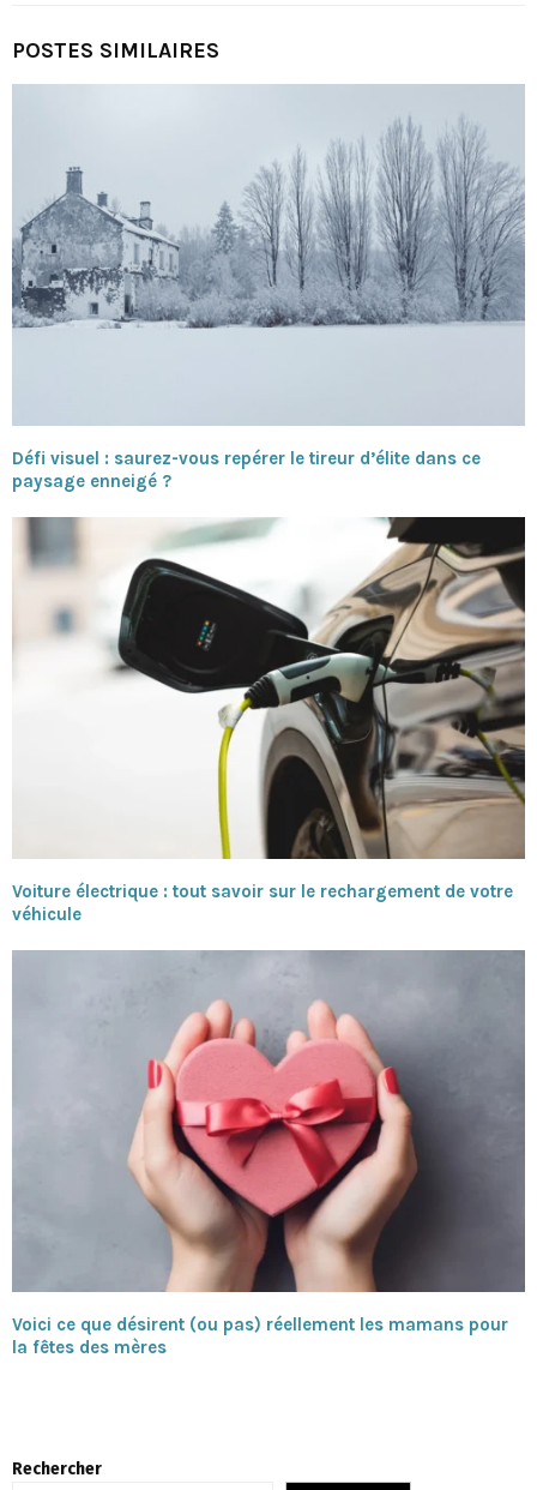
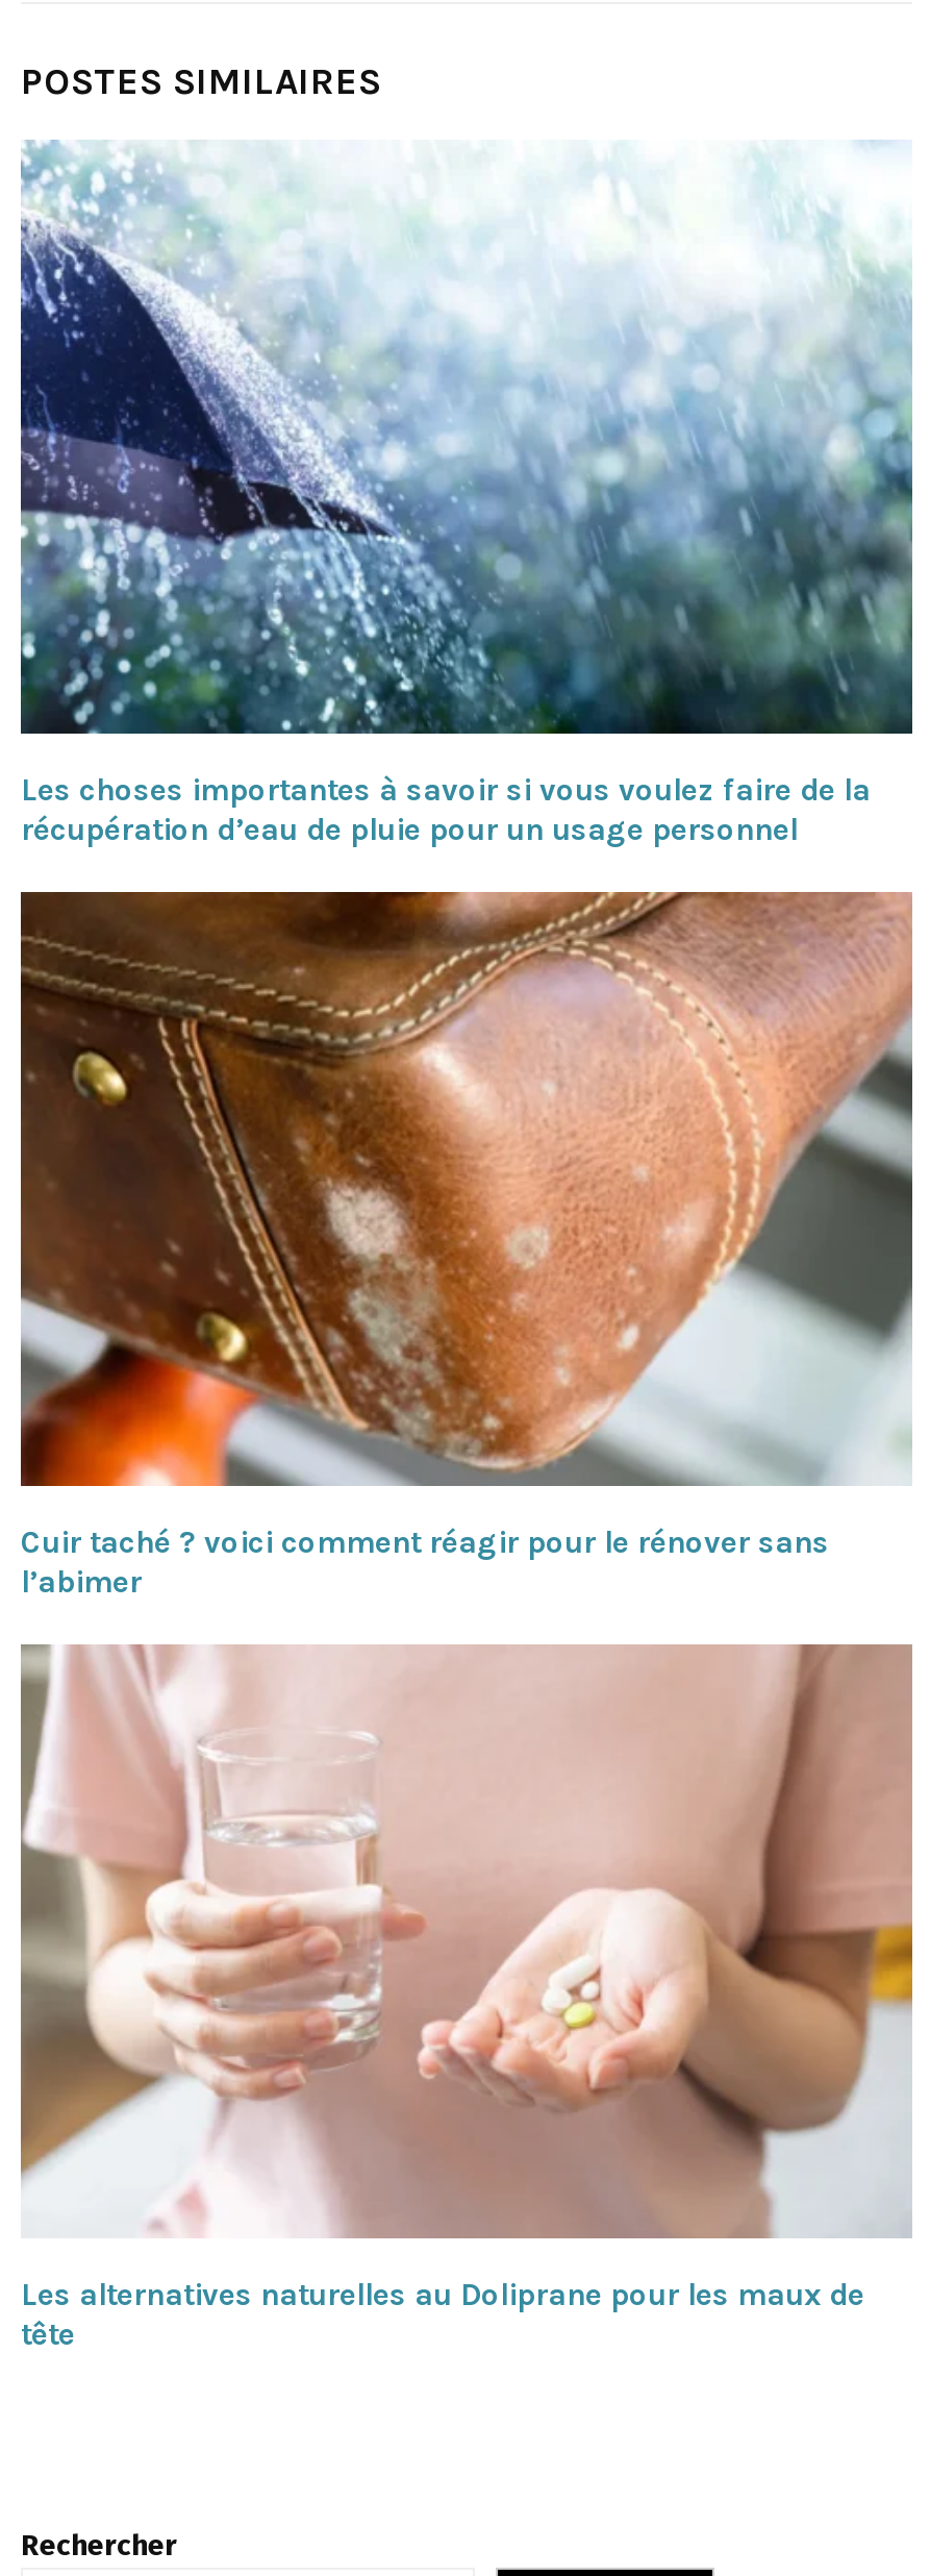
- [image]
- Défi visuel : saurez-vous repérer le tireur d’élite dans ce
- paysage enneigé ?
+ [image]
+ Les choses importantes à savoir si vous voulez faire de la
+ récupération d’eau de pluie pour un usage personnel

- [image]
- Voiture électrique : tout savoir sur le rechargement de votre
- véhicule
+ [image]
+ Cuir taché ? voici comment réagir pour le rénover sans
+ l’abimer

- [image]
- Voici ce que désirent (ou pas) réellement les mamans pour
- la fêtes des mères
+ [image]
+ Les alternatives naturelles au Doliprane pour les maux de
+ tête
